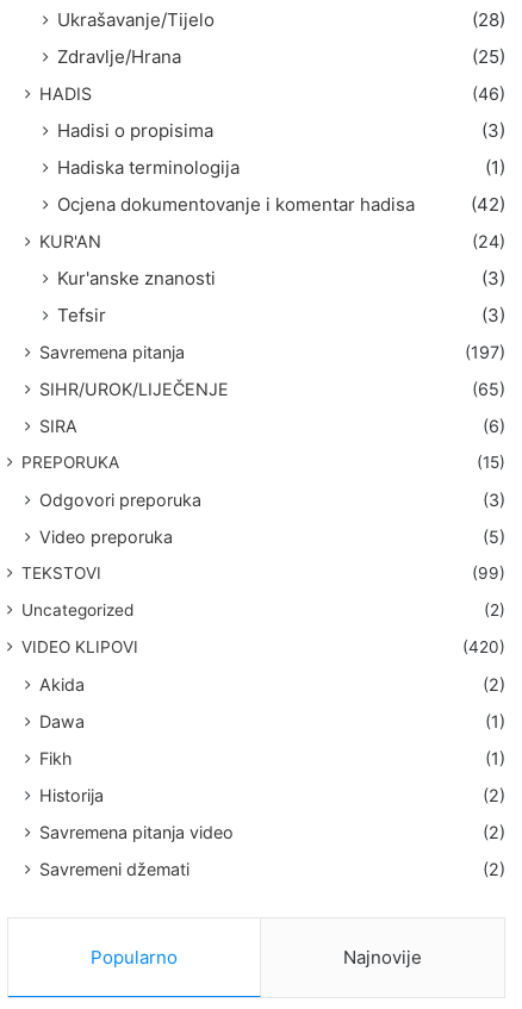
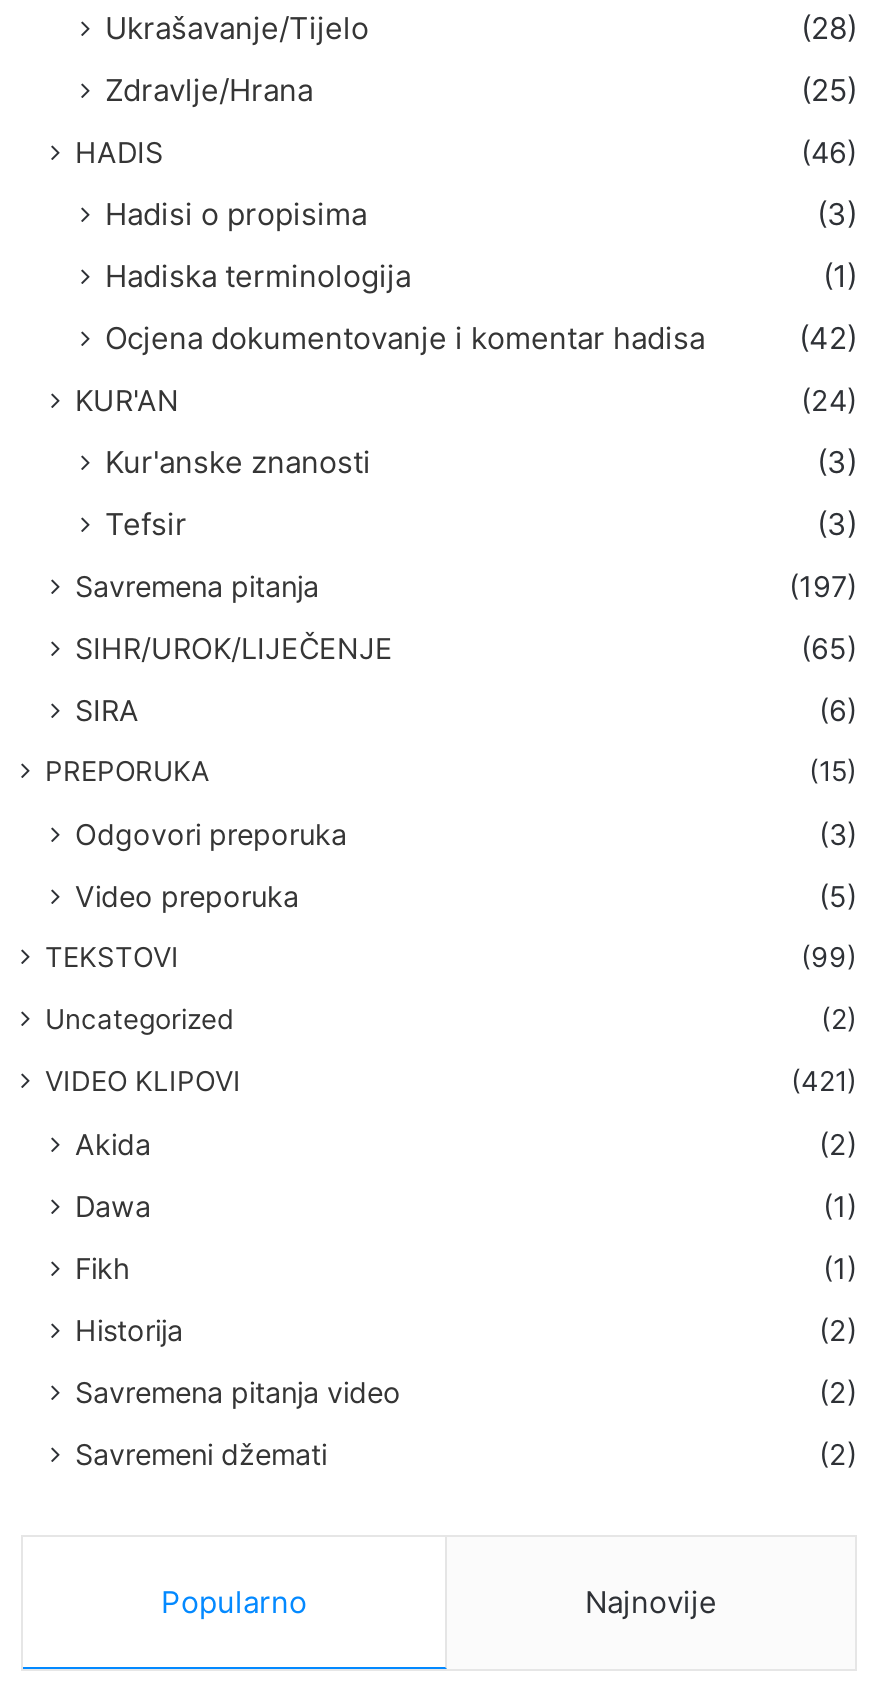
- (420)
+ (421)
